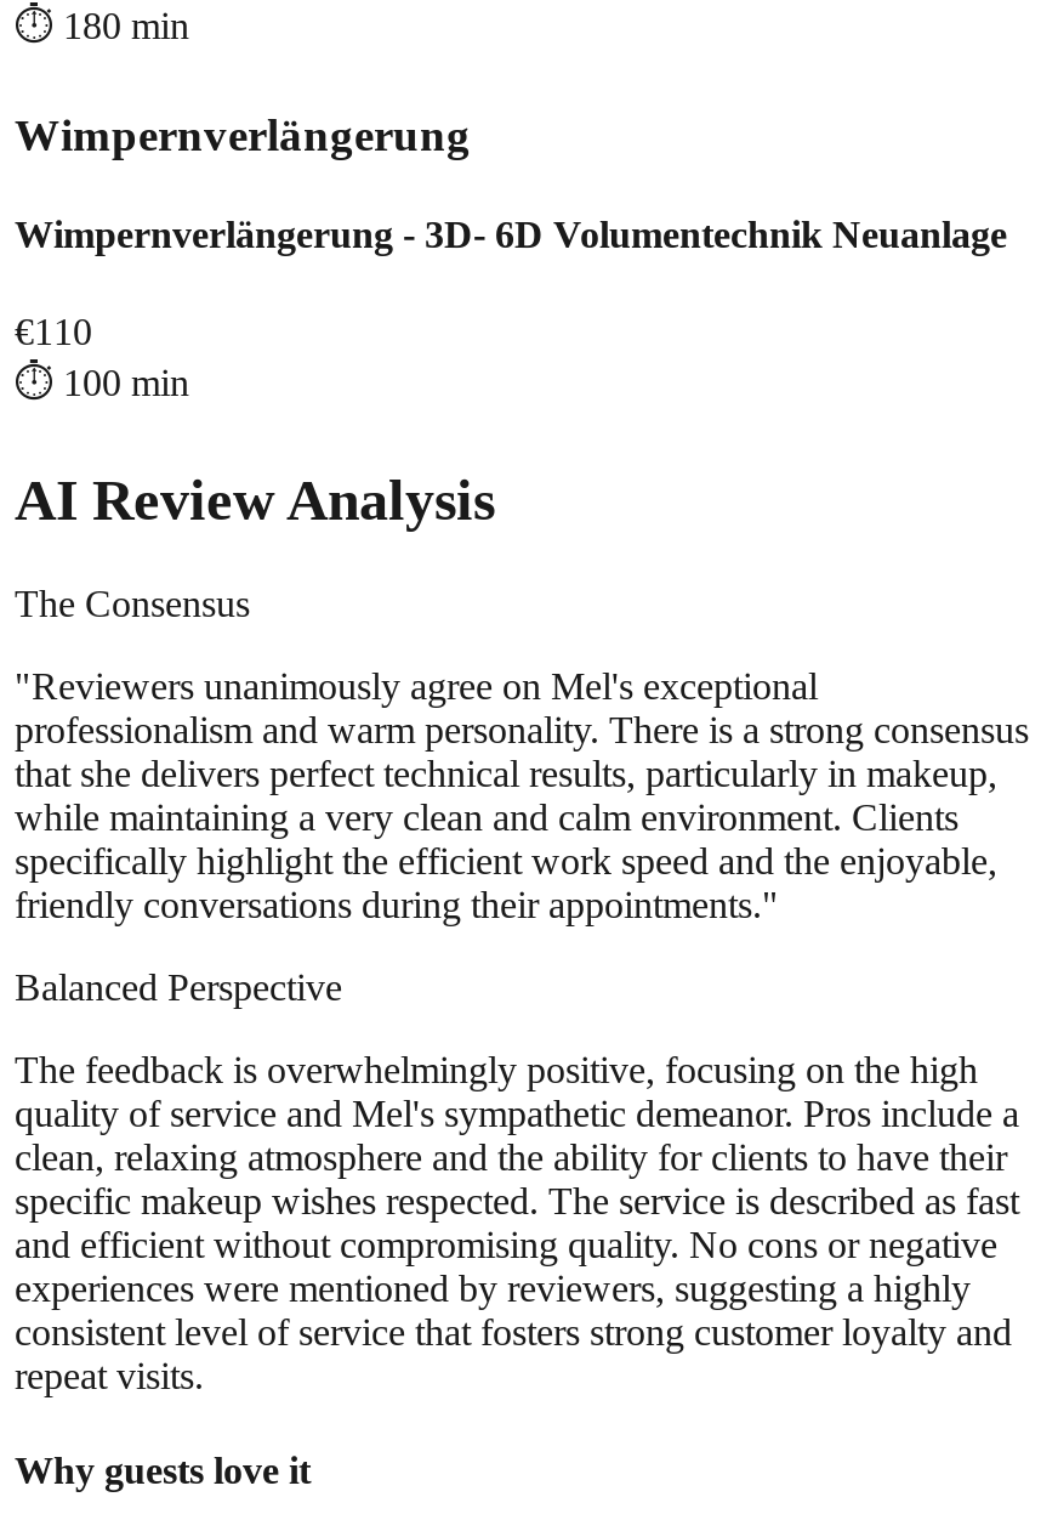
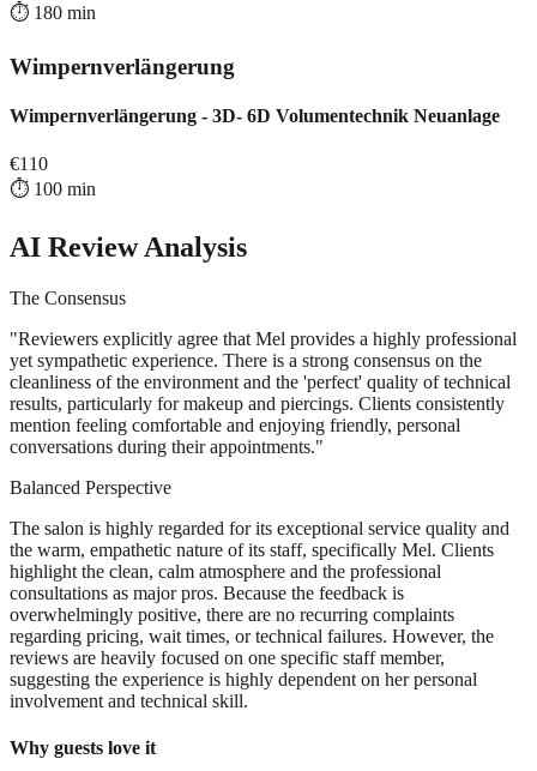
- "Reviewers unanimously agree on Mel's exceptional
- professionalism and warm personality. There is a strong consensus
- that she delivers perfect technical results, particularly in makeup,
- while maintaining a very clean and calm environment. Clients
- specifically highlight the efficient work speed and the enjoyable,
- friendly conversations during their appointments."
+ "Reviewers explicitly agree that Mel provides a highly professional
+ yet sympathetic experience. There is a strong consensus on the
+ cleanliness of the environment and the 'perfect' quality of technical
+ results, particularly for makeup and piercings. Clients consistently
+ mention feeling comfortable and enjoying friendly, personal
+ conversations during their appointments."

- The feedback is overwhelmingly positive, focusing on the high
- quality of service and Mel's sympathetic demeanor. Pros include a
- clean, relaxing atmosphere and the ability for clients to have their
- specific makeup wishes respected. The service is described as fast
- and efficient without compromising quality. No cons or negative
- experiences were mentioned by reviewers, suggesting a highly
- consistent level of service that fosters strong customer loyalty and
- repeat visits.
+ The salon is highly regarded for its exceptional service quality and
+ the warm, empathetic nature of its staff, specifically Mel. Clients
+ highlight the clean, calm atmosphere and the professional
+ consultations as major pros. Because the feedback is
+ overwhelmingly positive, there are no recurring complaints
+ regarding pricing, wait times, or technical failures. However, the
+ reviews are heavily focused on one specific staff member,
+ suggesting the experience is highly dependent on her personal
+ involvement and technical skill.
